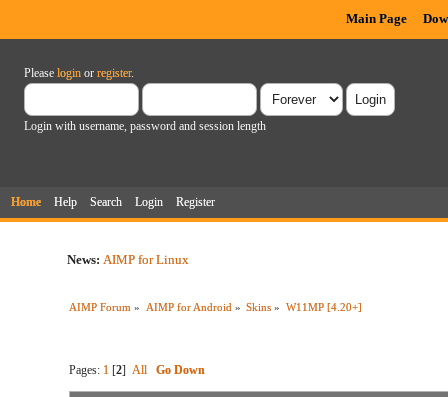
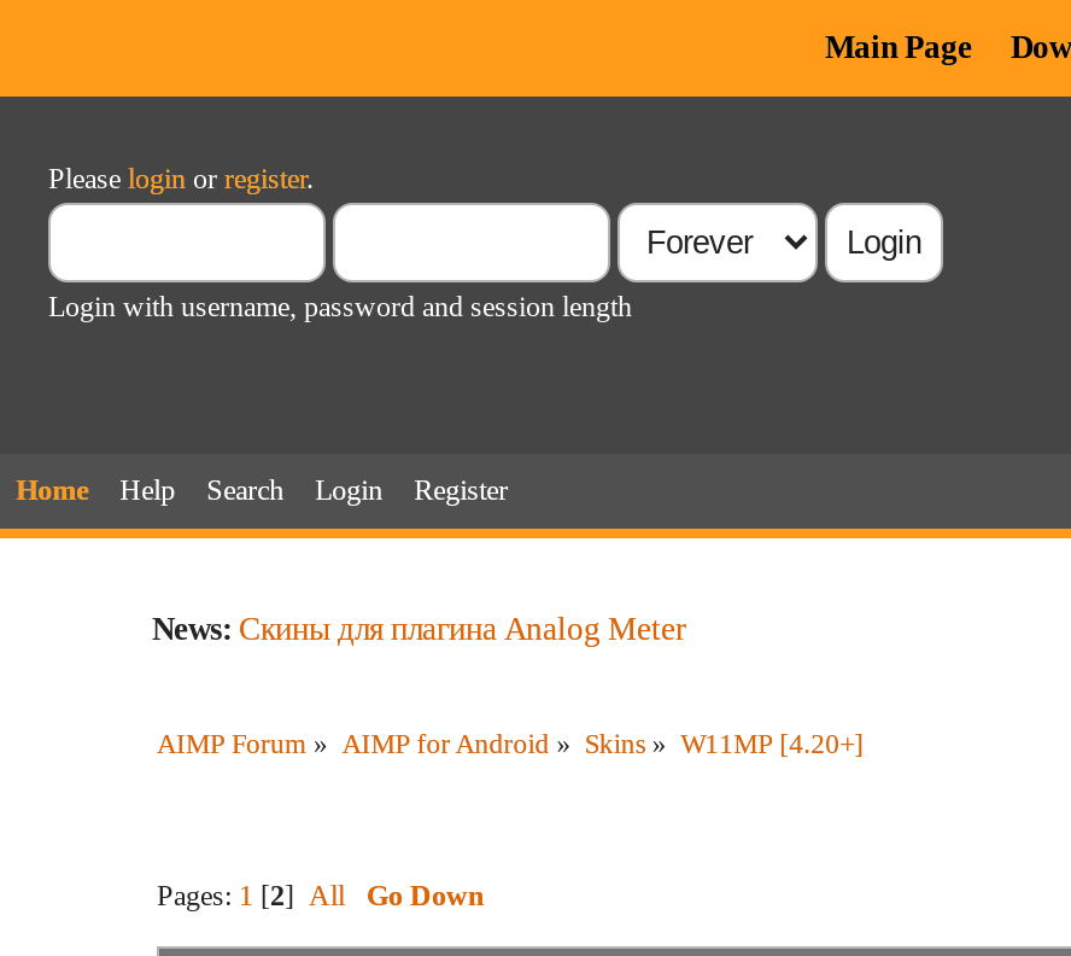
- News: AIMP for Linux
+ News: Скины для плагина Analog Meter
